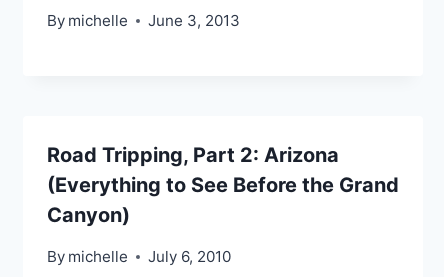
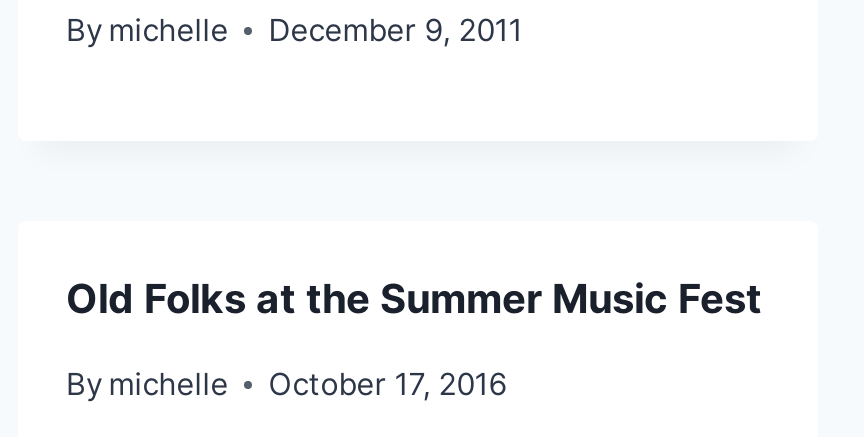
- By michelle June 3, 2013
+ By michelle December 9, 2011

- Road Tripping, Part 2: Arizona
- (Everything to See Before the Grand
- Canyon)
+ Old Folks at the Summer Music Fest

- By michelle July 6, 2010
+ By michelle October 17, 2016
